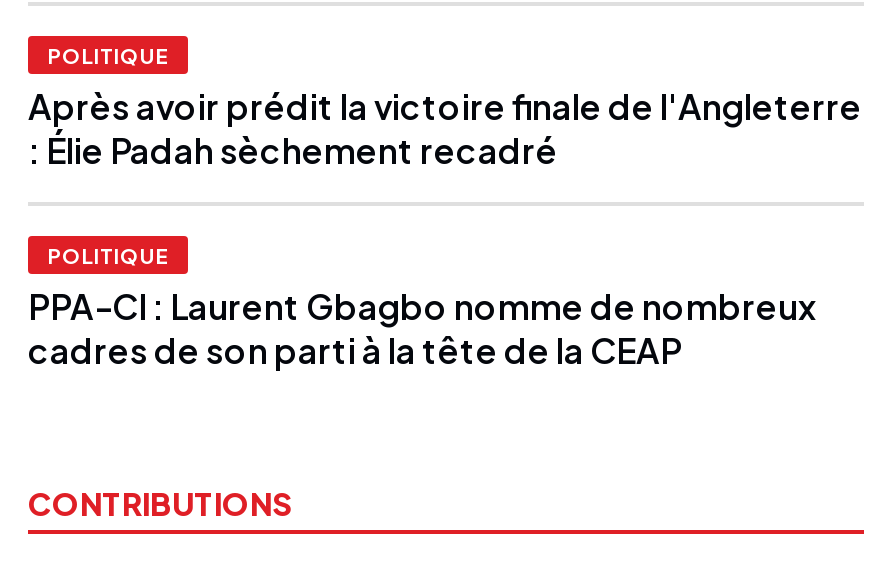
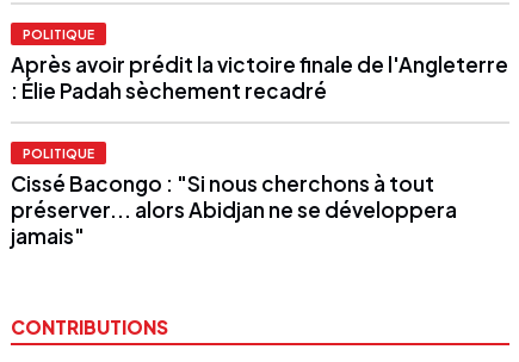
- PPA-CI : Laurent Gbagbo nomme de nombreux
- cadres de son parti à la tête de la CEAP
+ Cissé Bacongo : "Si nous cherchons à tout
+ préserver... alors Abidjan ne se développera
+ jamais"
